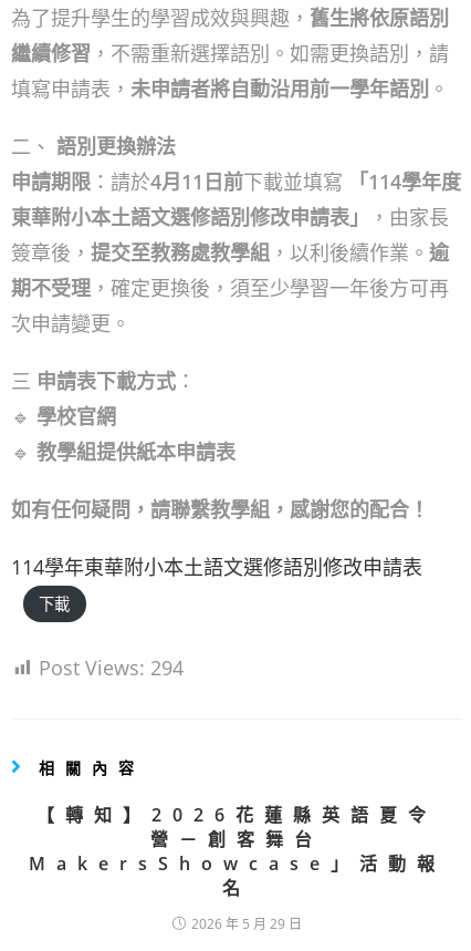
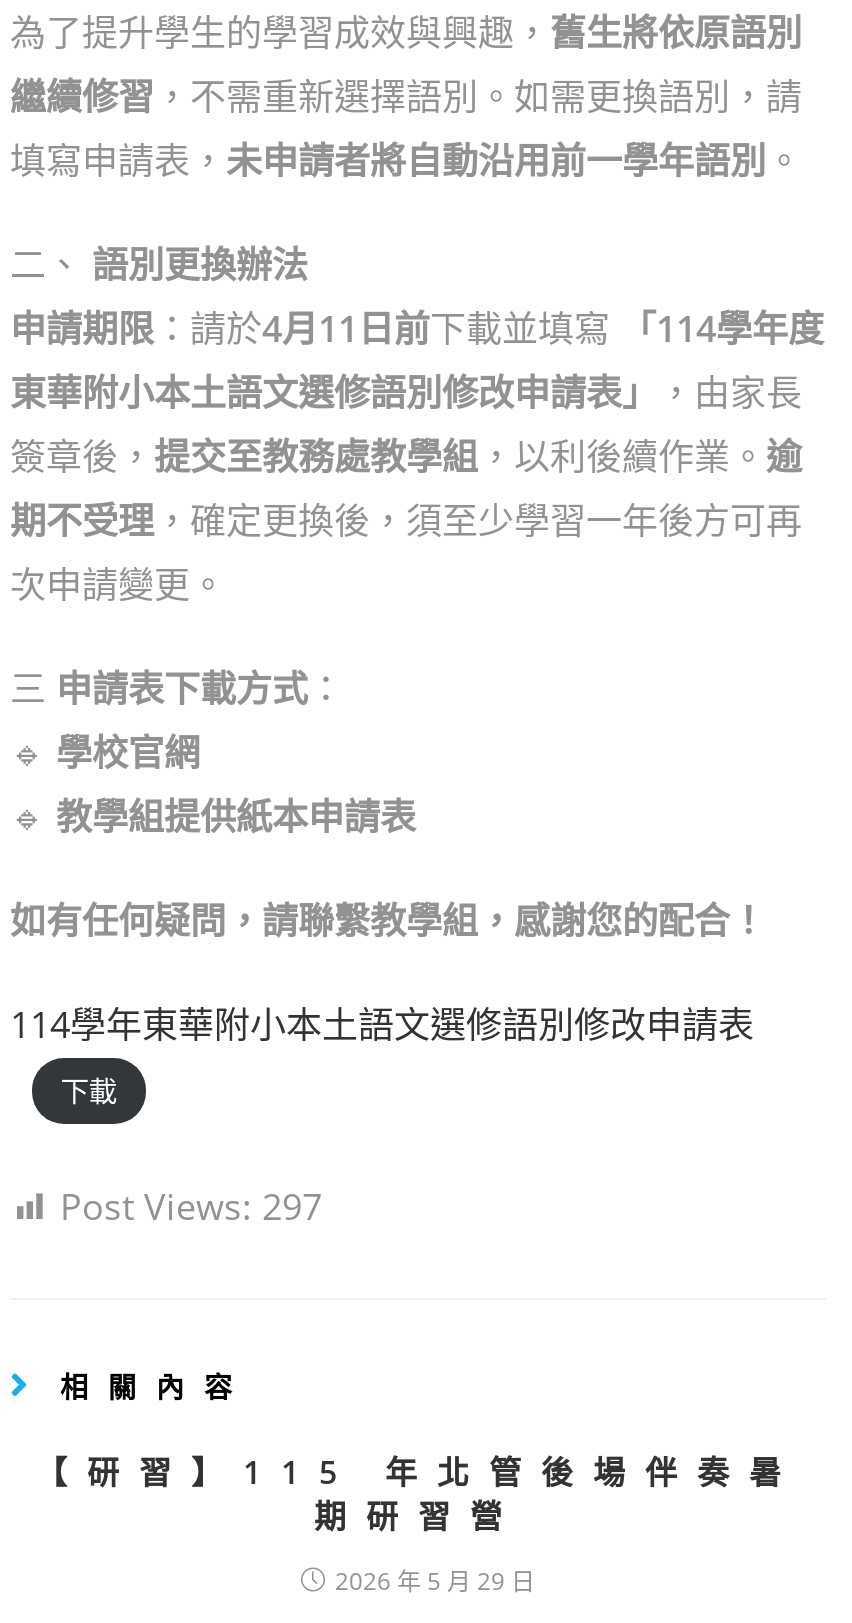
- Post Views: 294
+ Post Views: 297

- 【轉知】2026花蓮縣英語夏令
- 營－創客舞台
- MakersShowcase」活動報
- 名
+ 【研習】115 年北管後場伴奏暑
+ 期研習營
